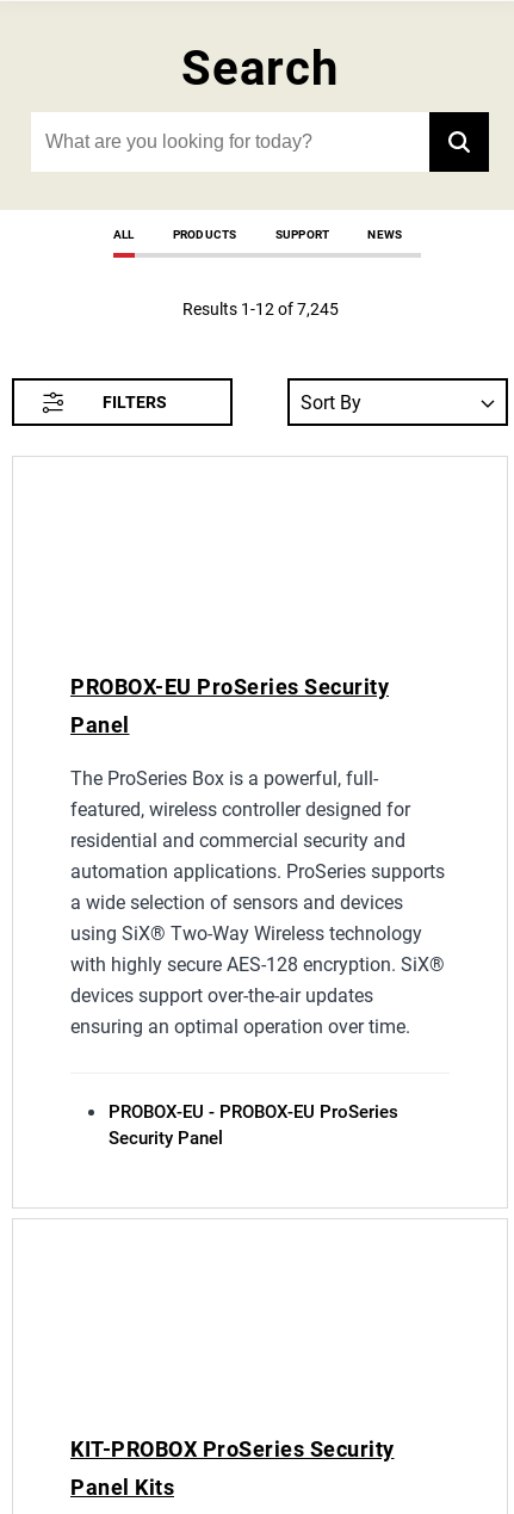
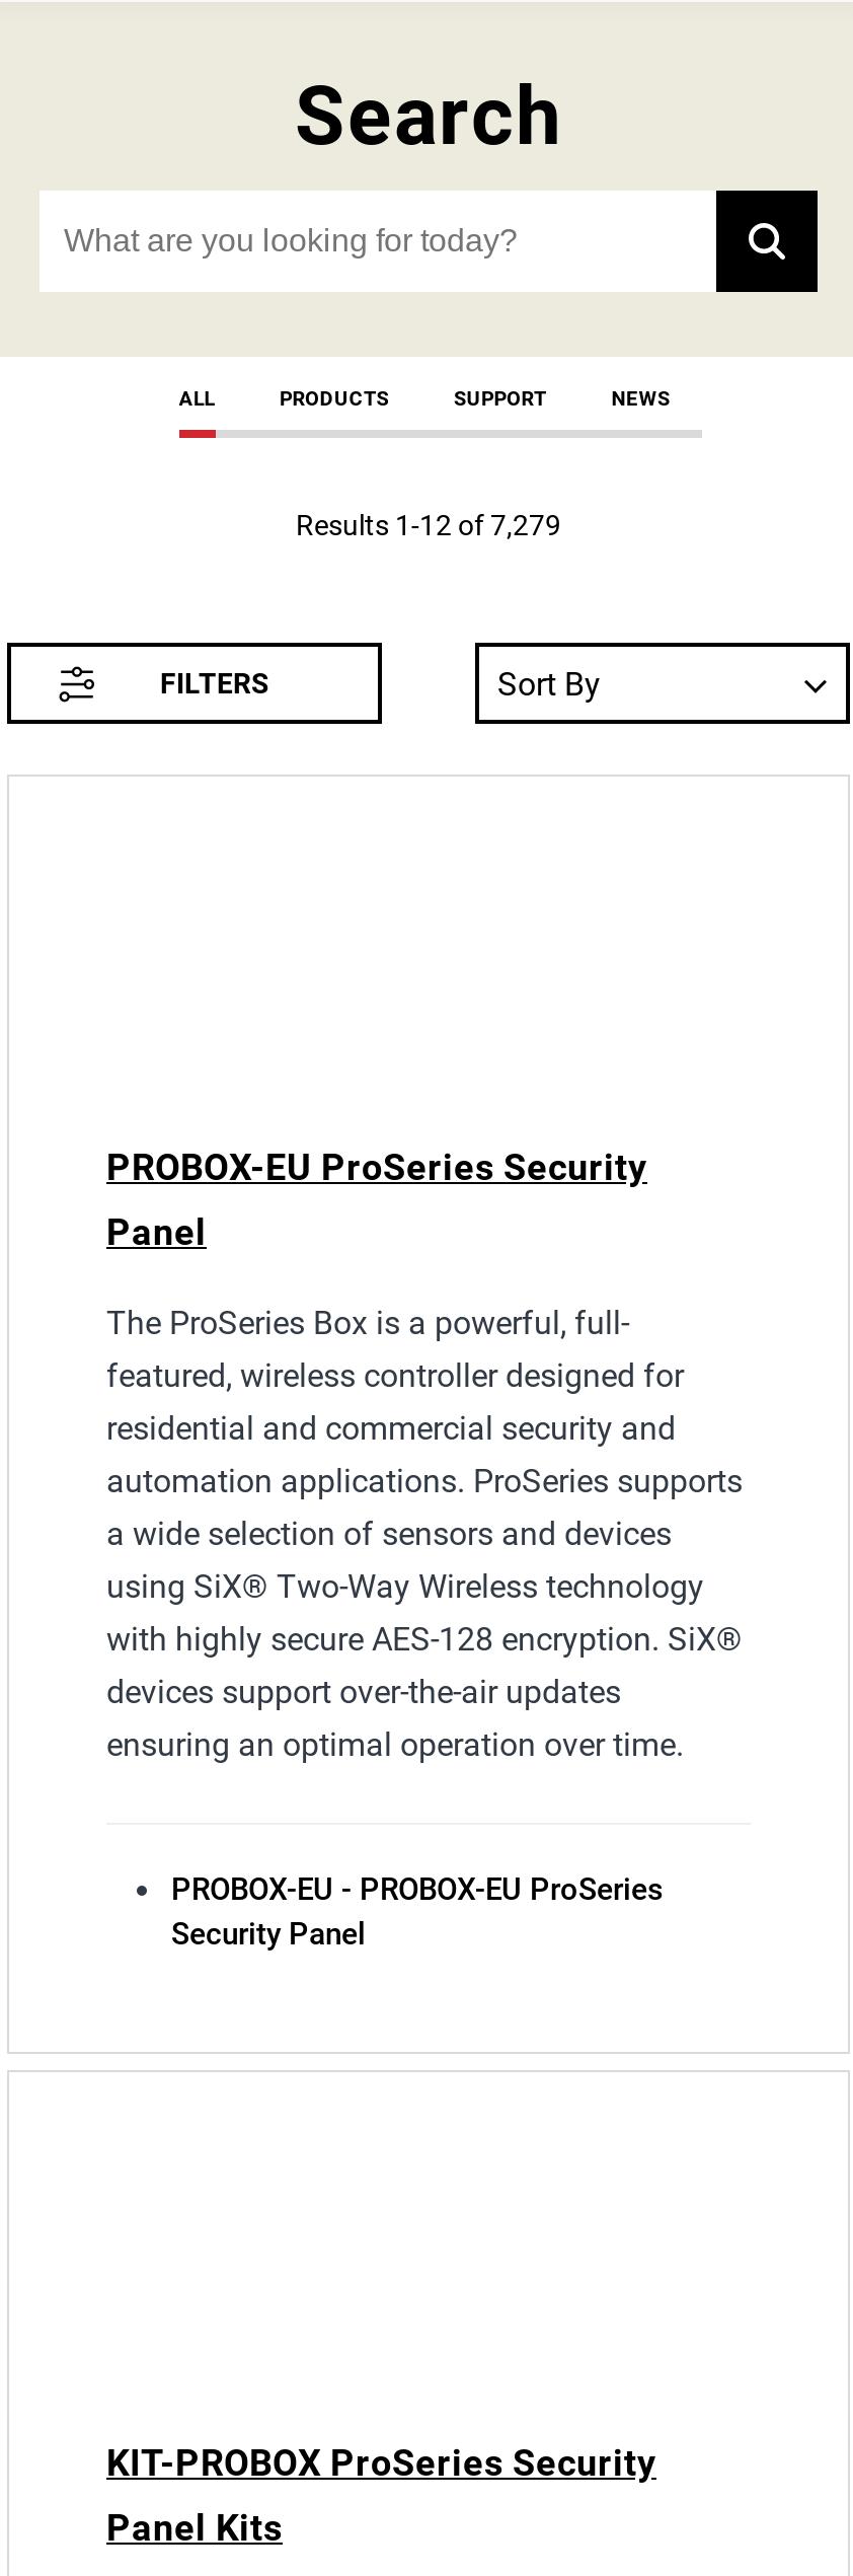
- Results 1-12 of 7,245
+ Results 1-12 of 7,279
